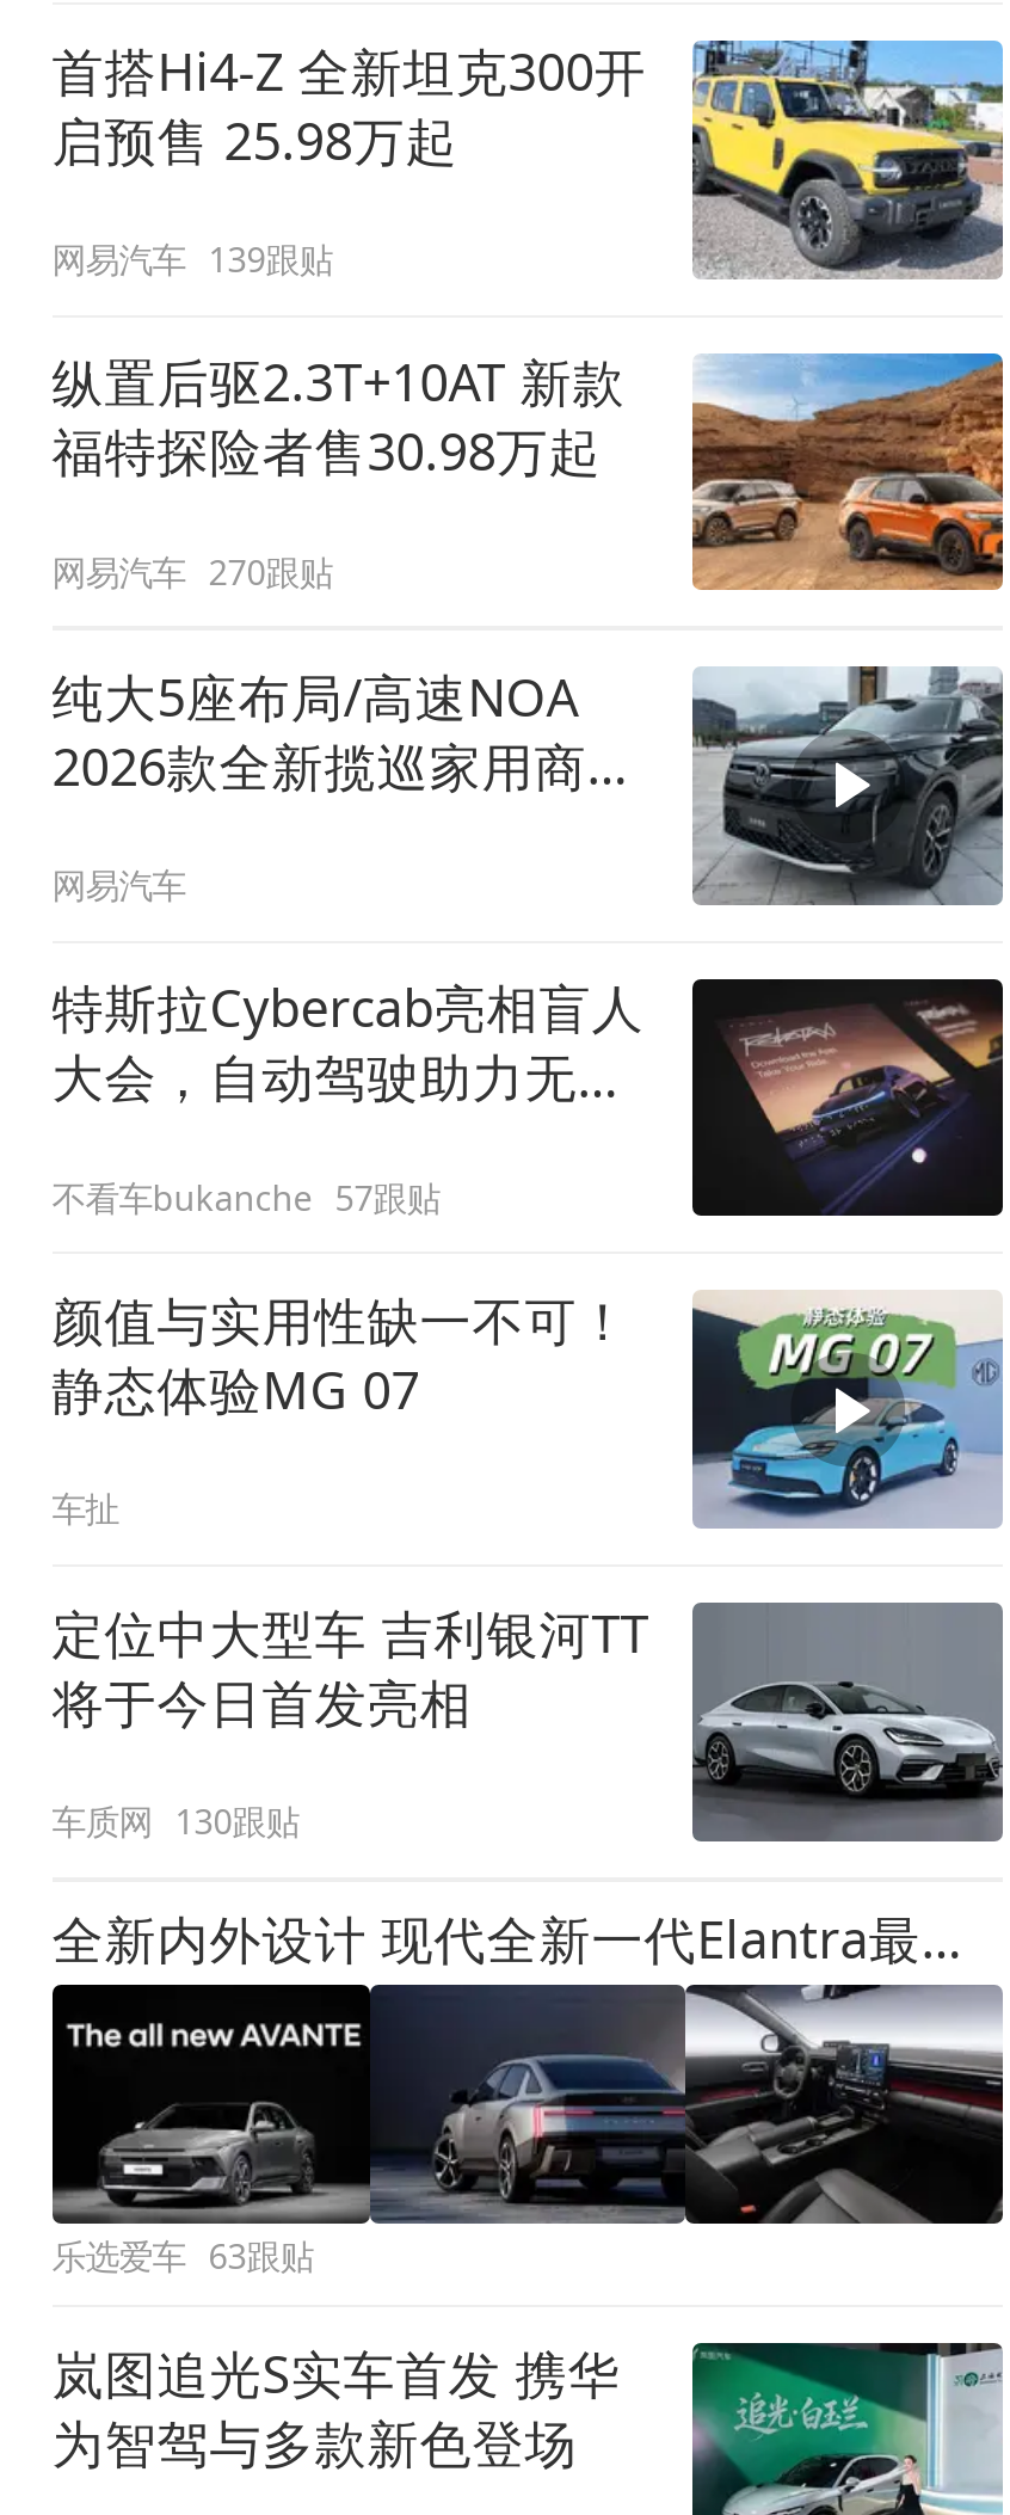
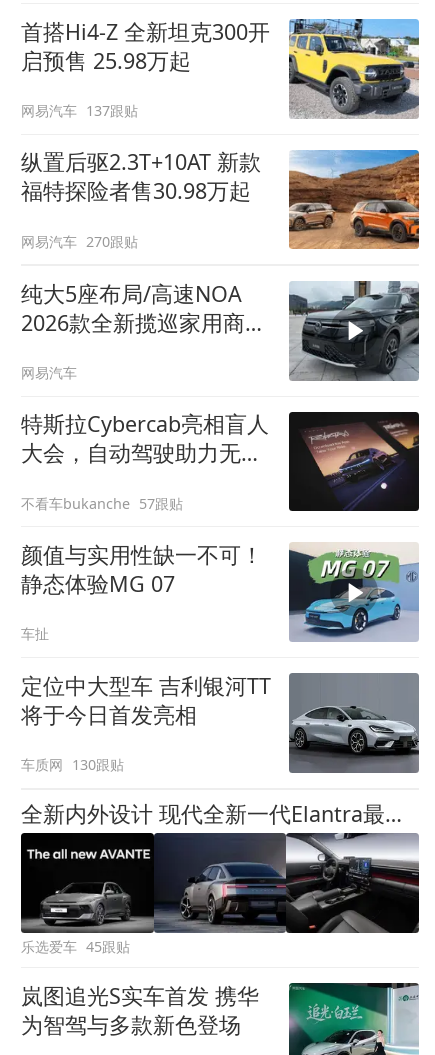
- 网易汽车 139跟贴
+ 网易汽车 137跟贴

- 乐选爱车 63跟贴
+ 乐选爱车 45跟贴
